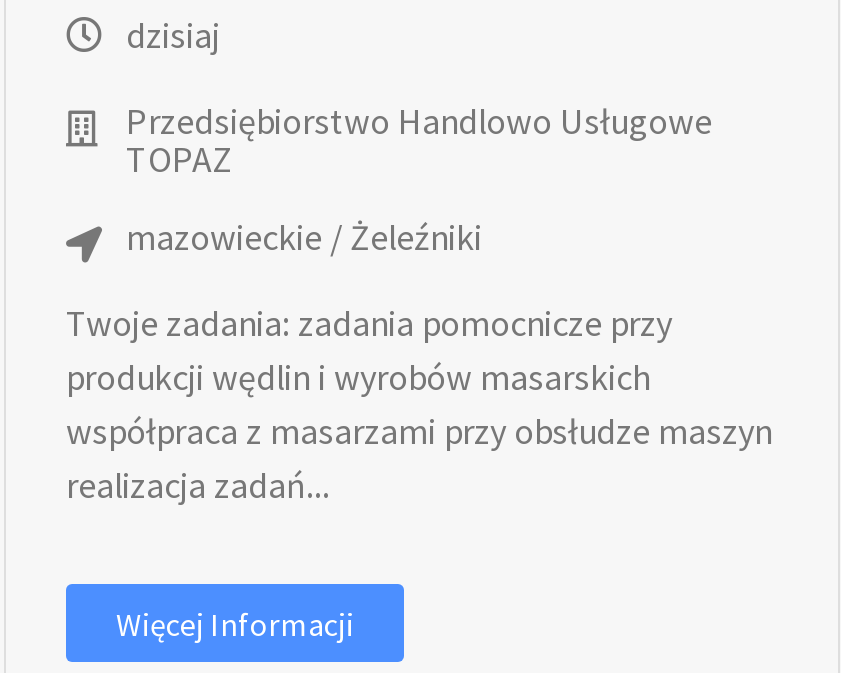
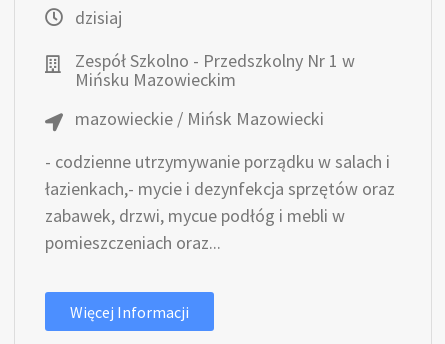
- Przedsiębiorstwo Handlowo Usługowe
- TOPAZ
+ Zespół Szkolno - Przedszkolny Nr 1 w
+ Mińsku Mazowieckim

- mazowieckie / Żeleźniki
+ mazowieckie / Mińsk Mazowiecki

- Twoje zadania: zadania pomocnicze przy
- produkcji wędlin i wyrobów masarskich
- współpraca z masarzami przy obsłudze maszyn
- realizacja zadań...
+ - codzienne utrzymywanie porządku w salach i
+ łazienkach,- mycie i dezynfekcja sprzętów oraz
+ zabawek, drzwi, mycue podłóg i mebli w
+ pomieszczeniach oraz...
